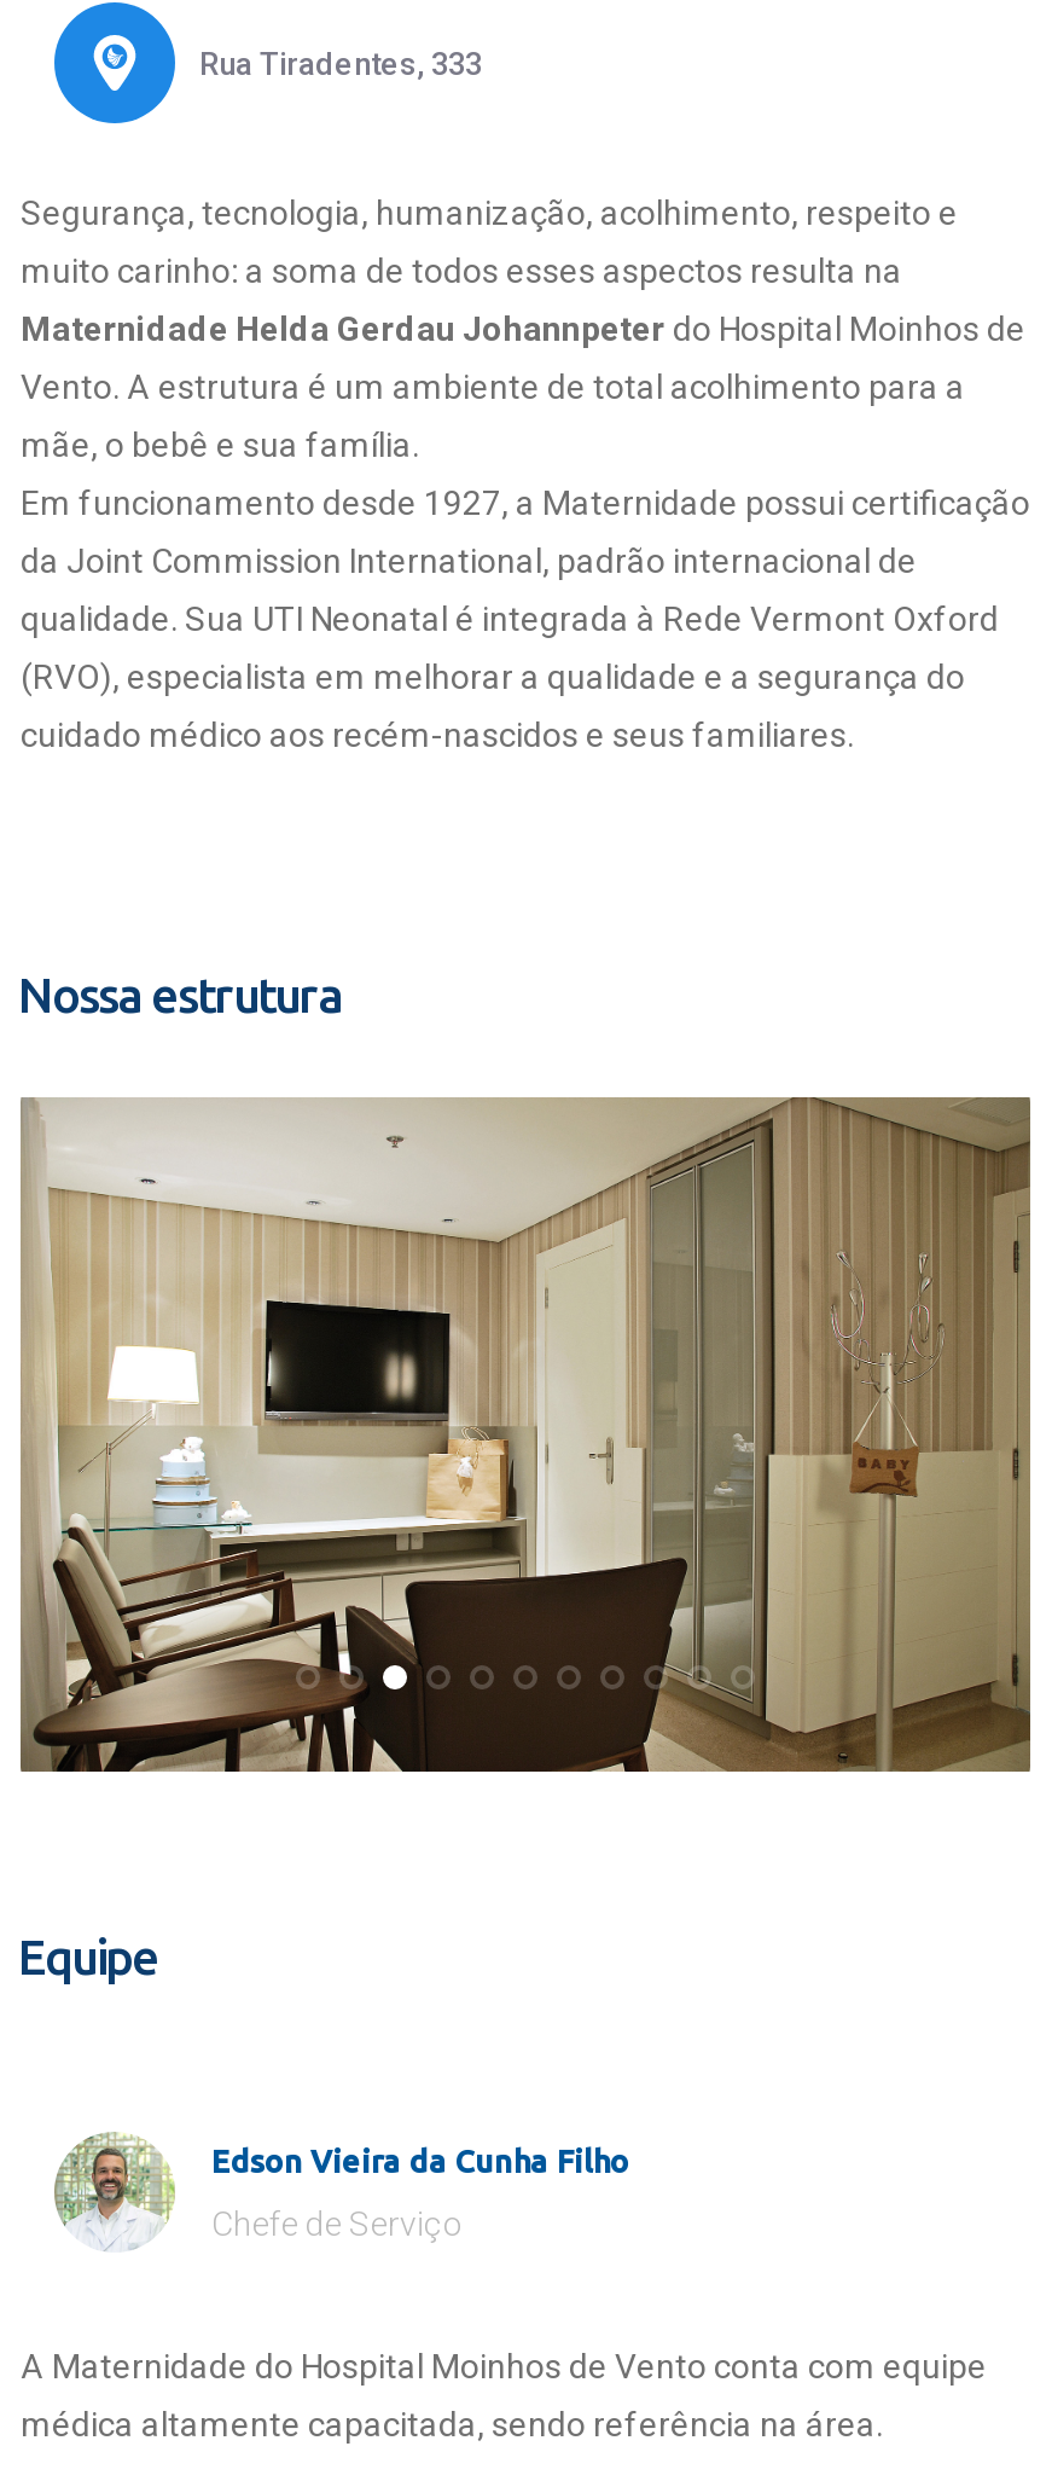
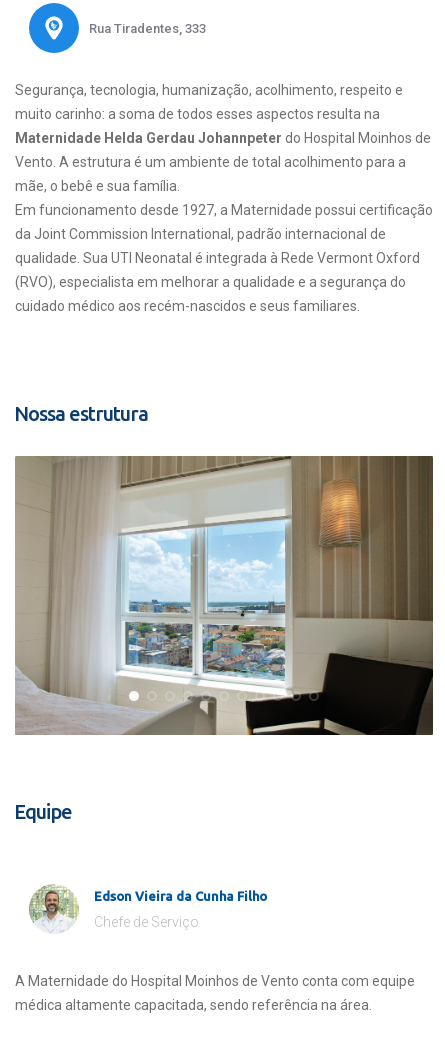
- [image]
+ [image]
